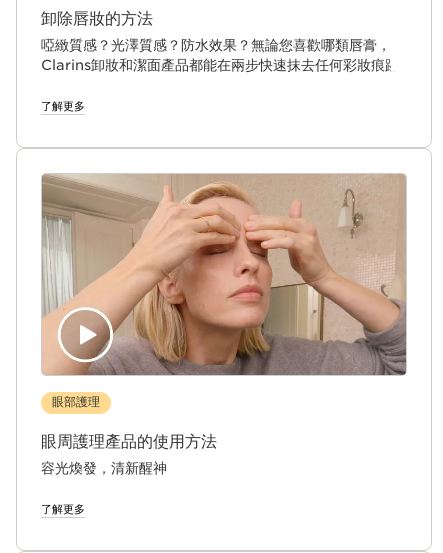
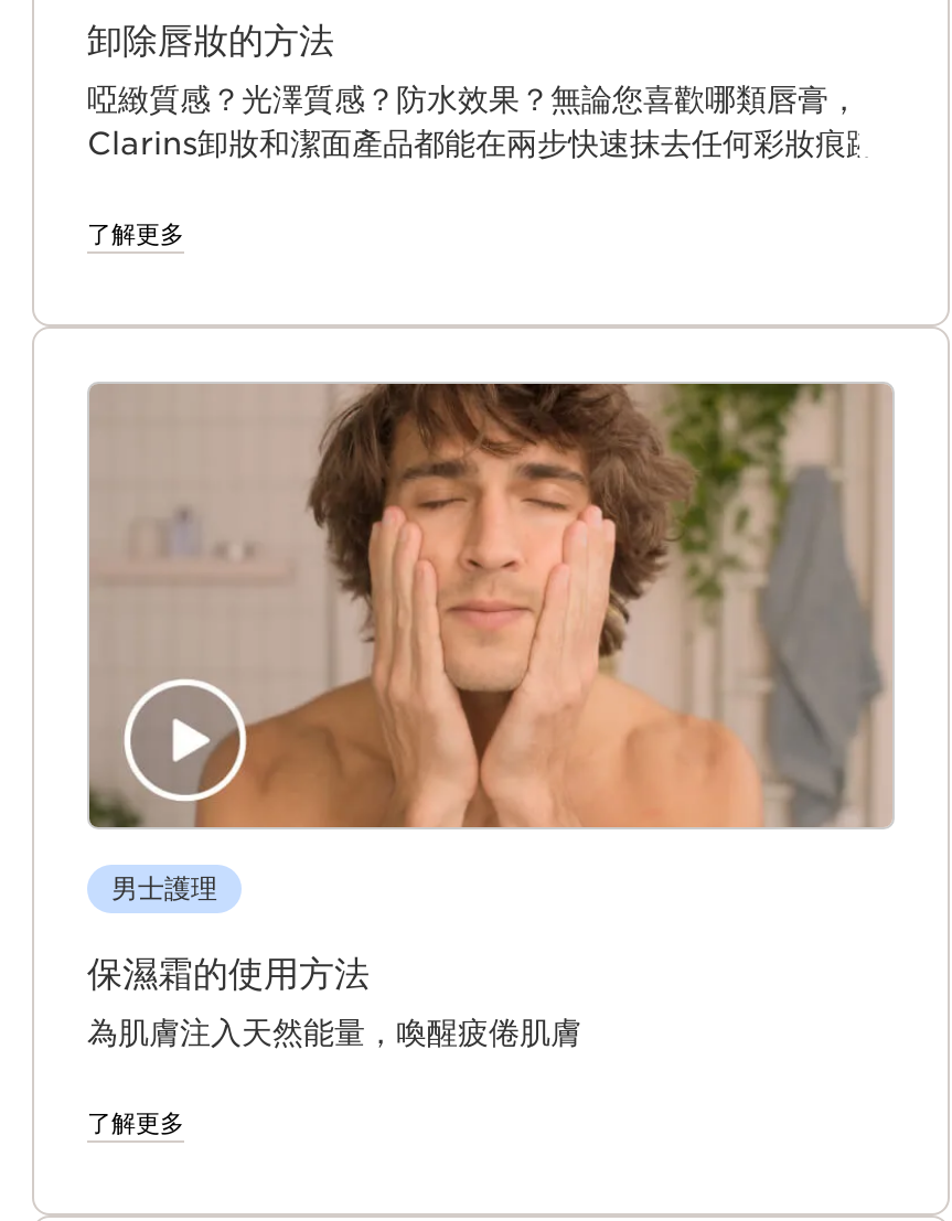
- [image]
- 眼部護理
+ [image]
+ 男士護理

- 眼周護理產品的使用方法
+ 保濕霜的使用方法

- 容光煥發，清新醒神
+ 為肌膚注入天然能量，喚醒疲倦肌膚
